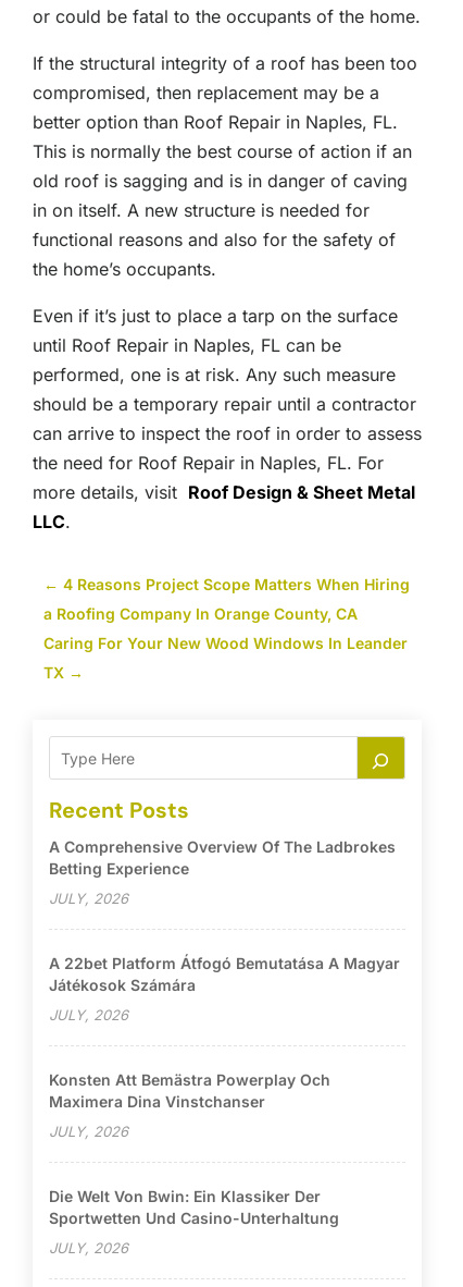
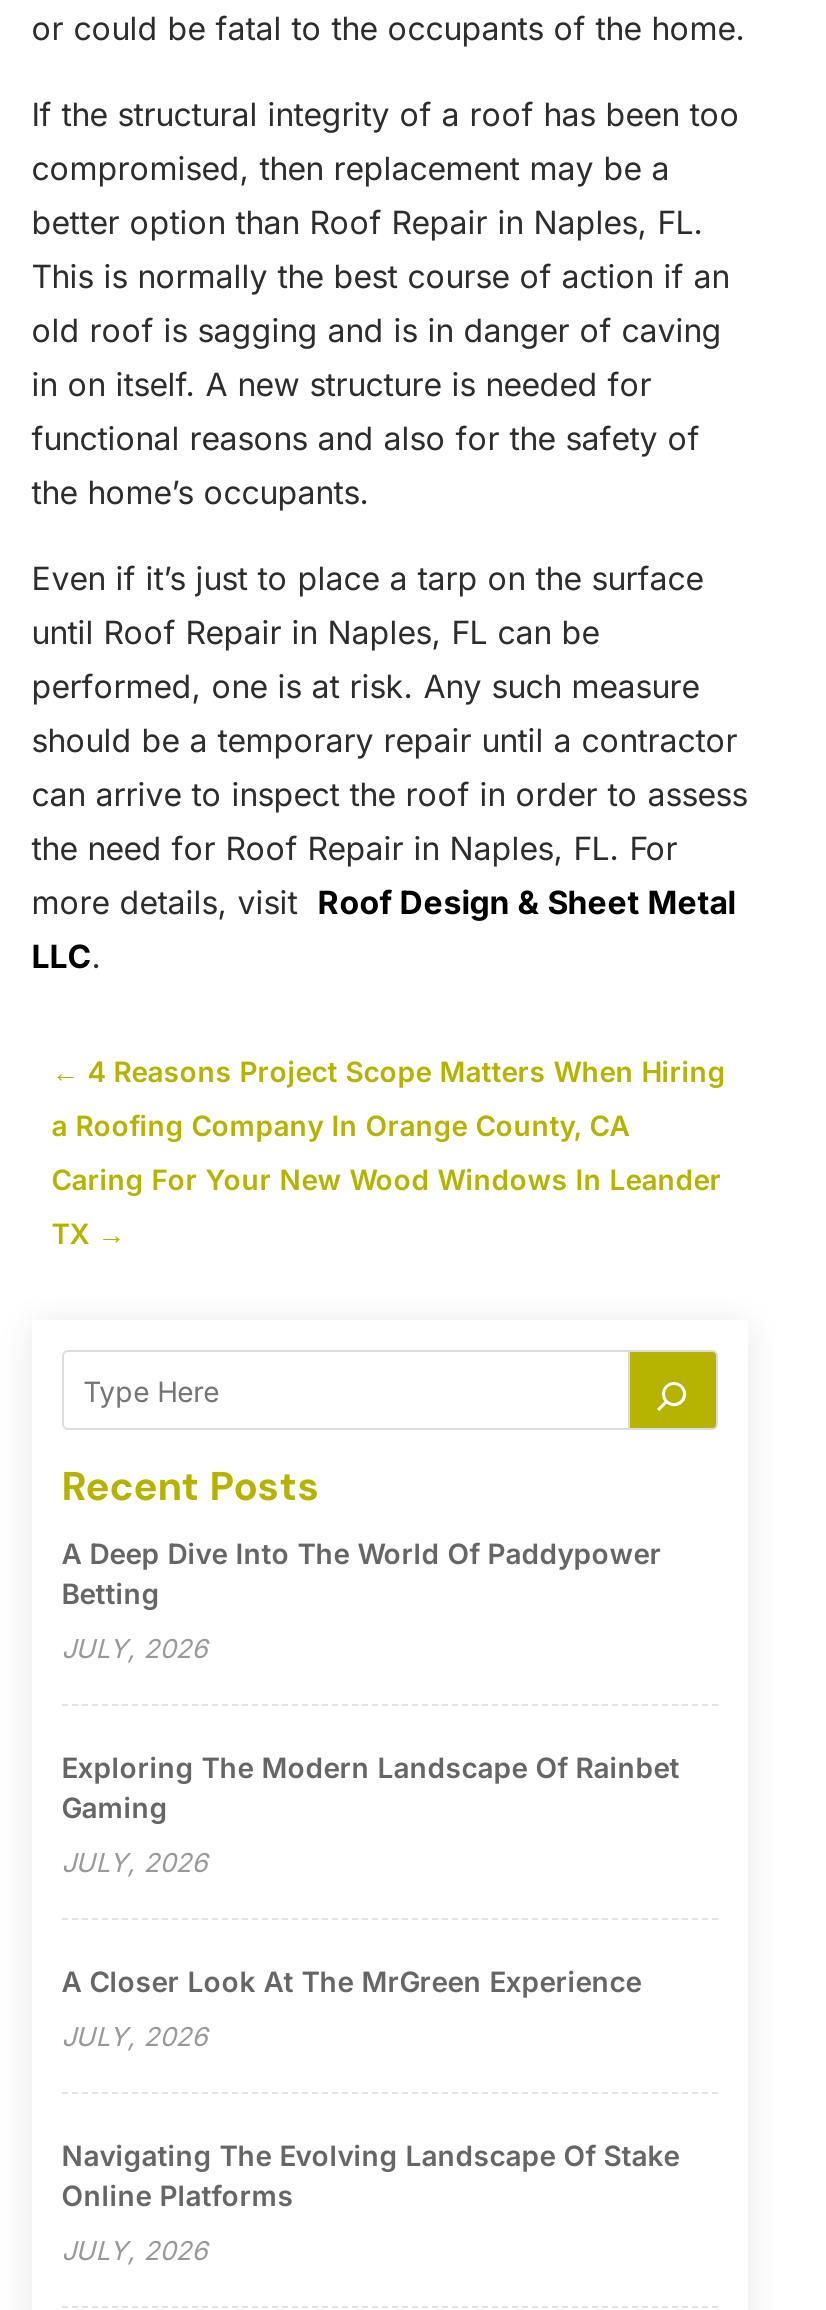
- A Comprehensive Overview Of The Ladbrokes
- Betting Experience
+ A Deep Dive Into The World Of Paddypower
+ Betting

- A 22bet Platform Átfogó Bemutatása A Magyar
- Játékosok Számára
+ Exploring The Modern Landscape Of Rainbet
+ Gaming

- Konsten Att Bemästra Powerplay Och
- Maximera Dina Vinstchanser
+ A Closer Look At The MrGreen Experience

- Die Welt Von Bwin: Ein Klassiker Der
- Sportwetten Und Casino-Unterhaltung
+ Navigating The Evolving Landscape Of Stake
+ Online Platforms
